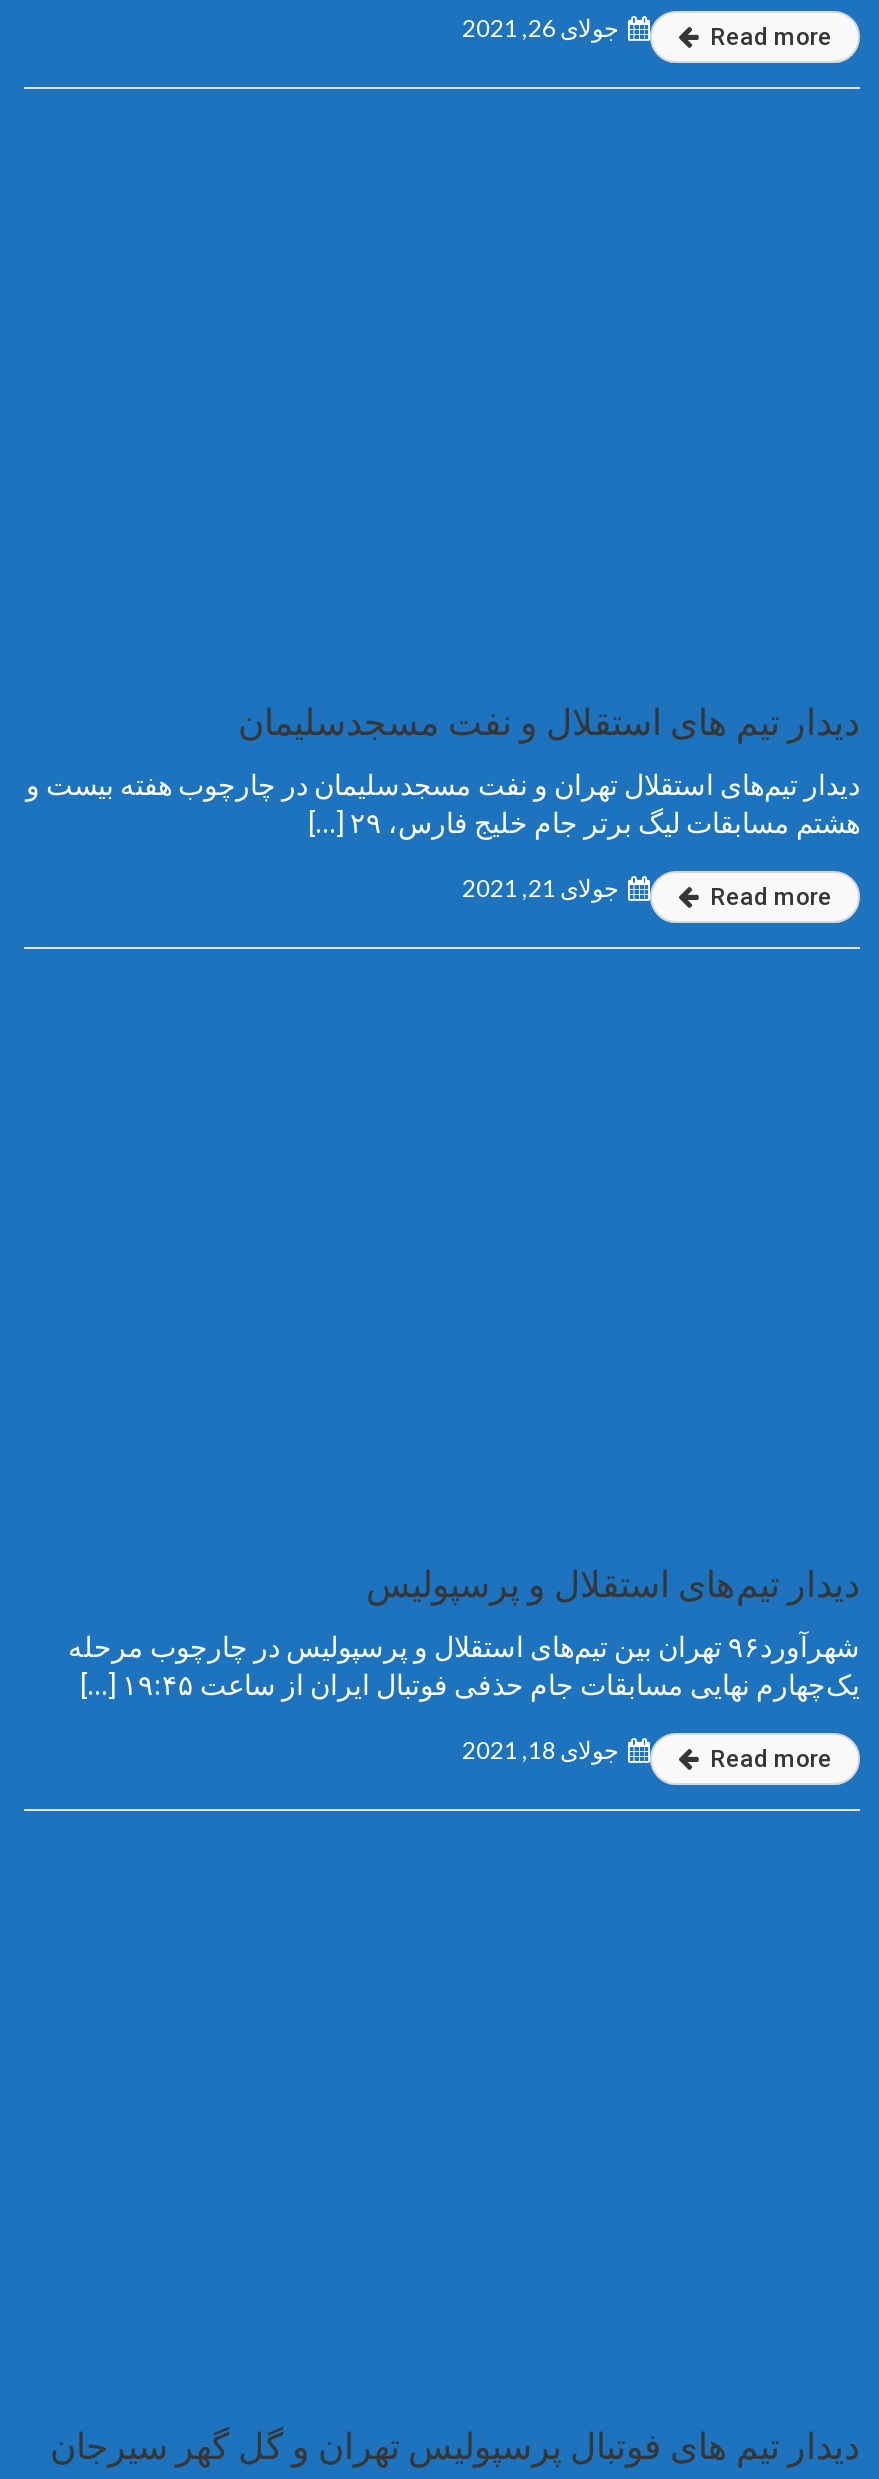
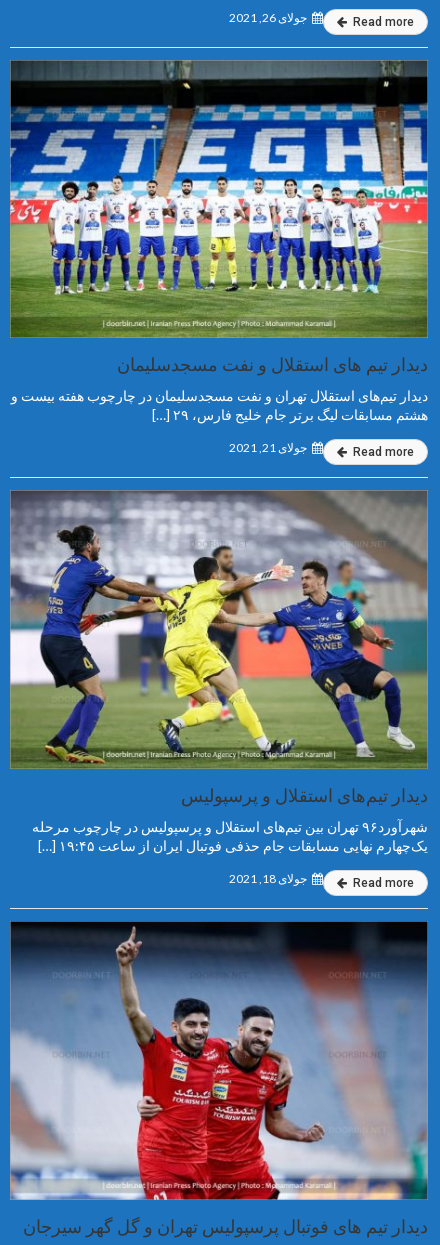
+ [image]

+ [image]

+ [image]
